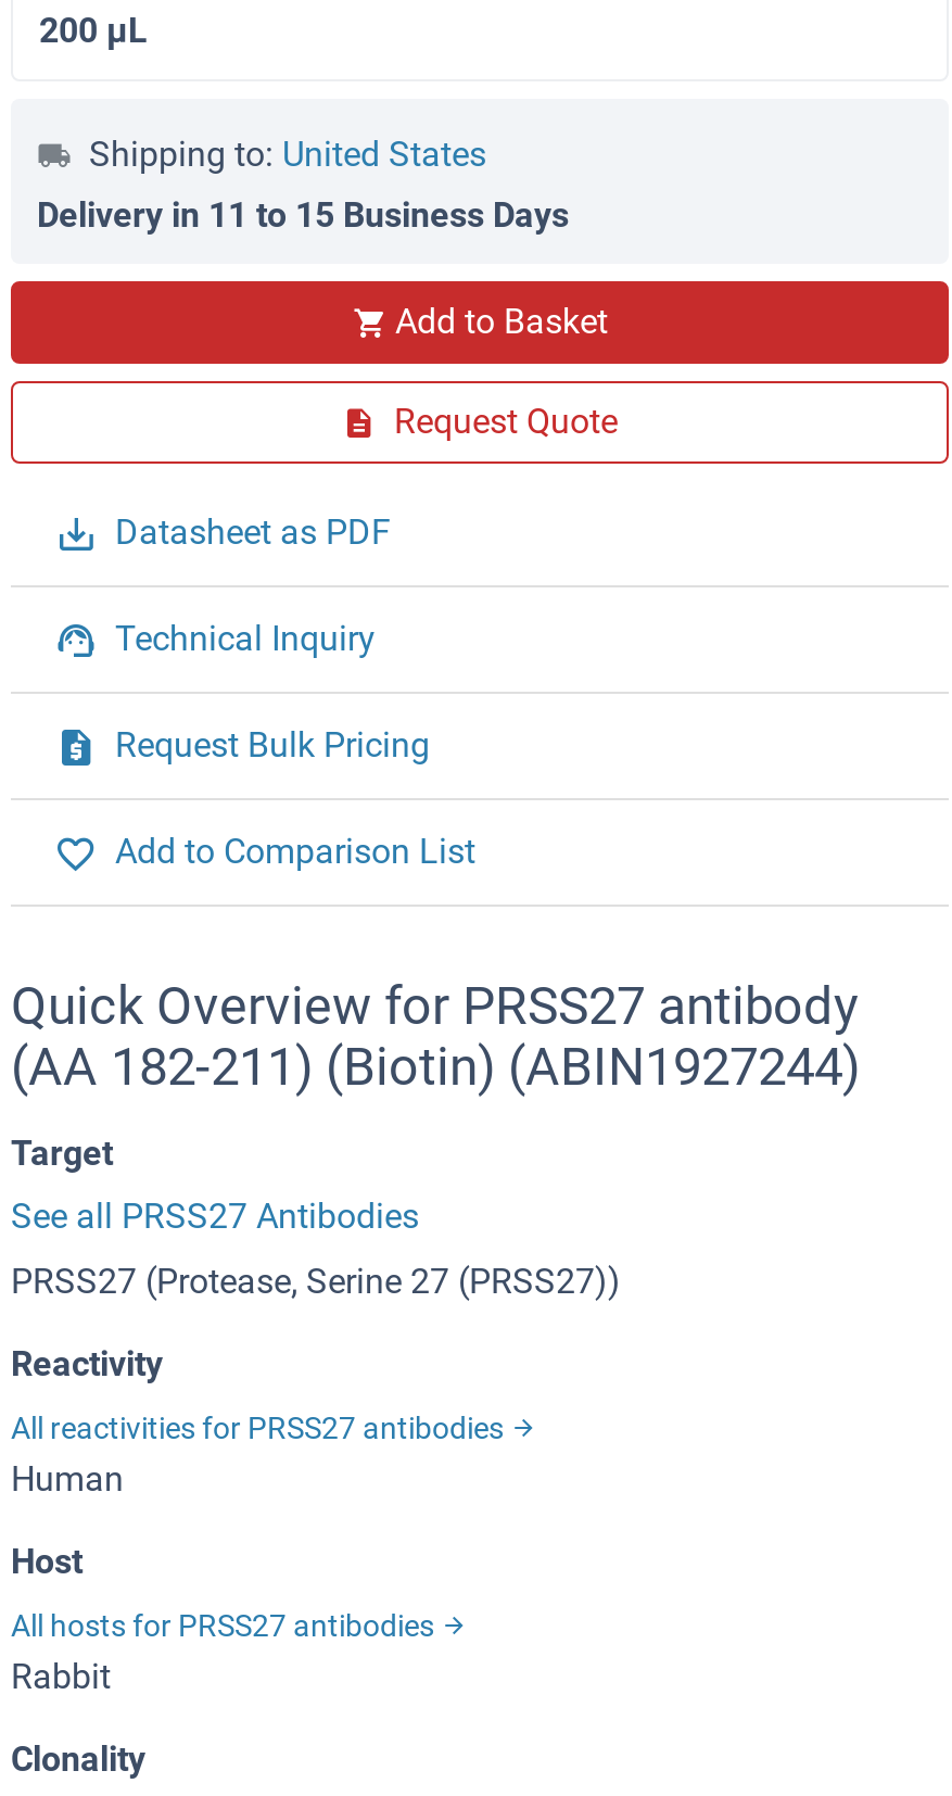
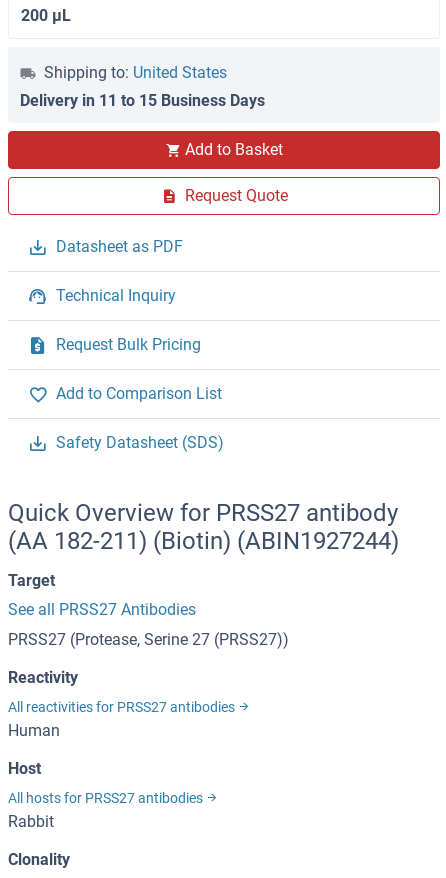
+ Safety Datasheet (SDS)
